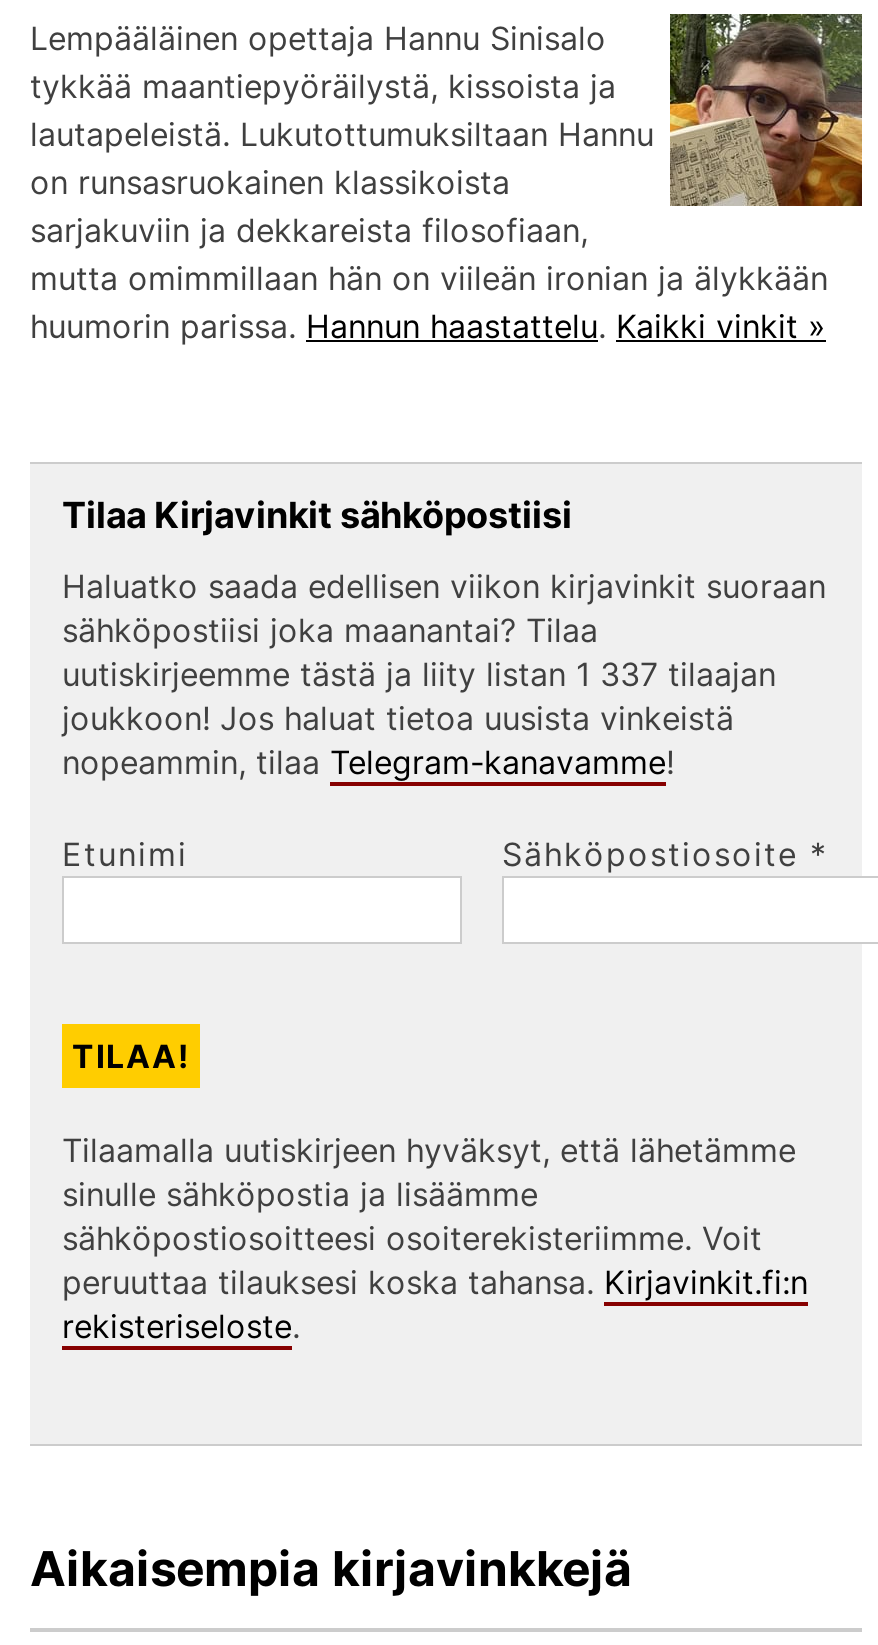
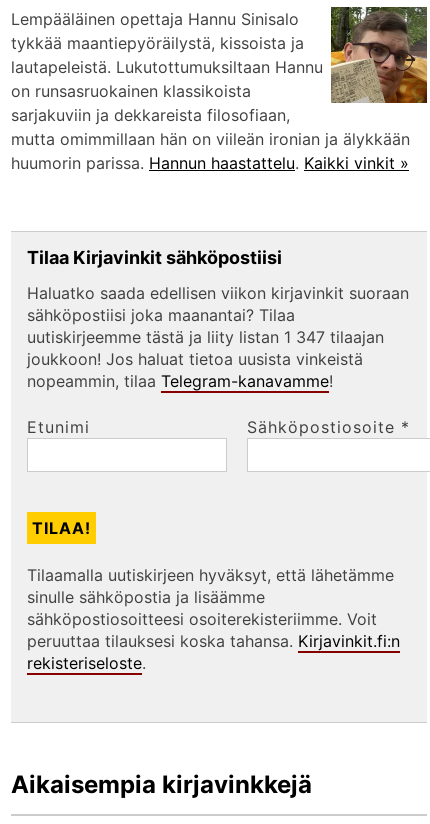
- uutiskirjeemme tästä ja liity listan 1 337 tilaajan
+ uutiskirjeemme tästä ja liity listan 1 347 tilaajan
